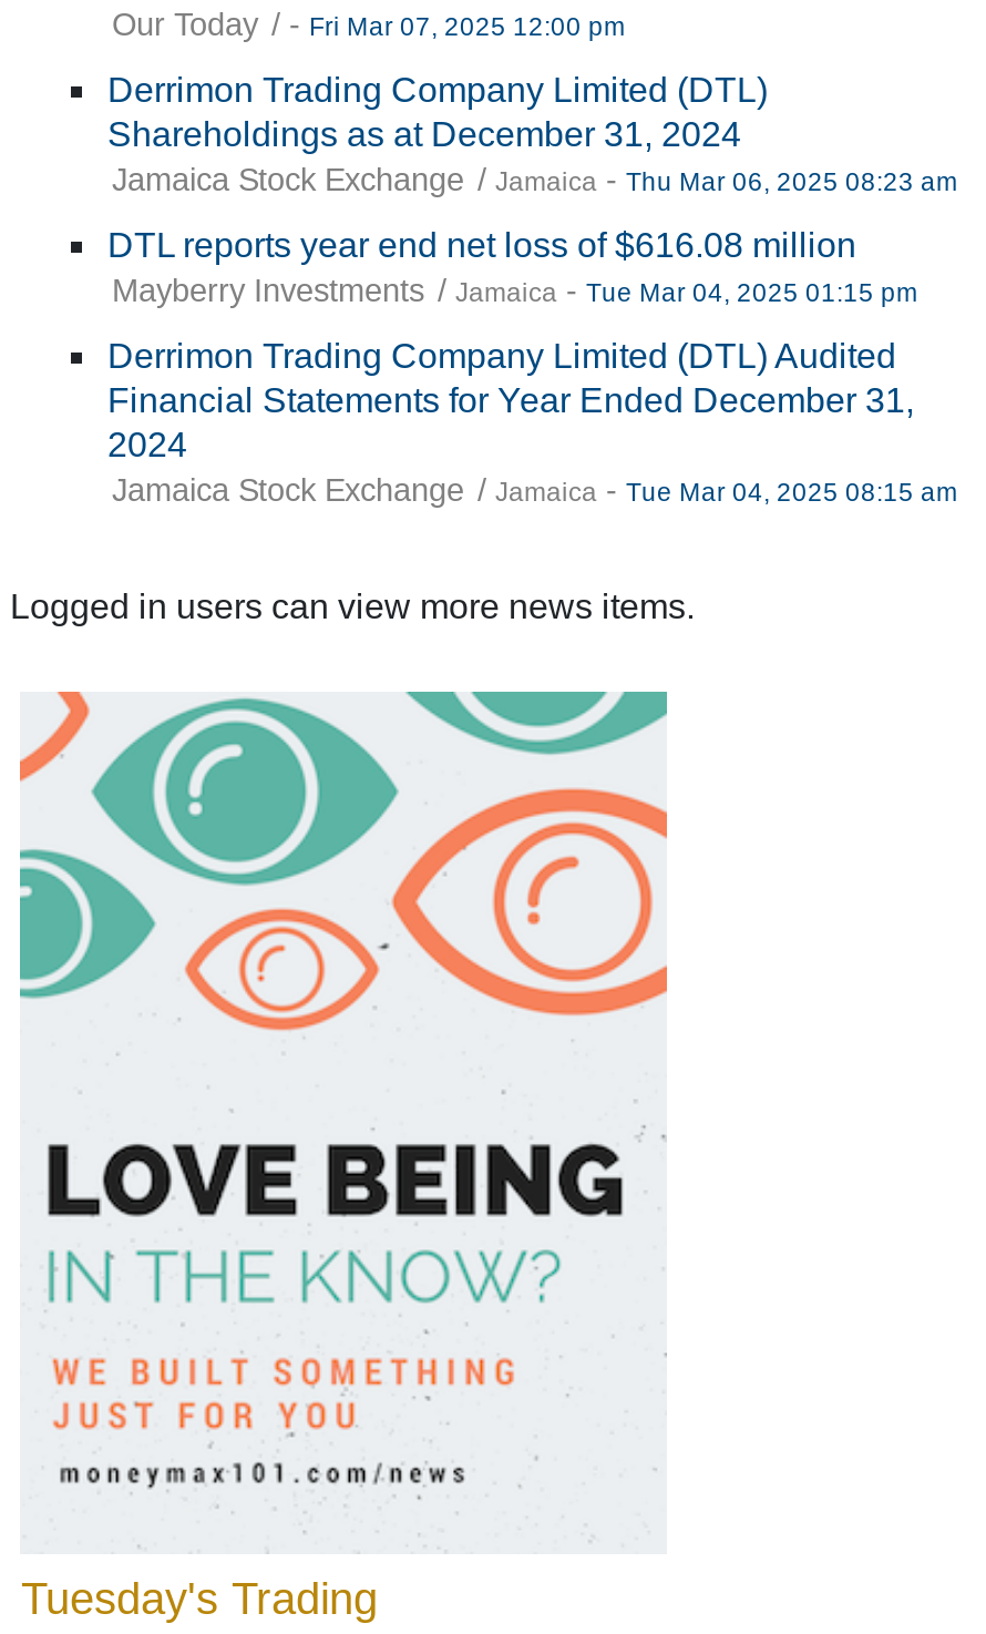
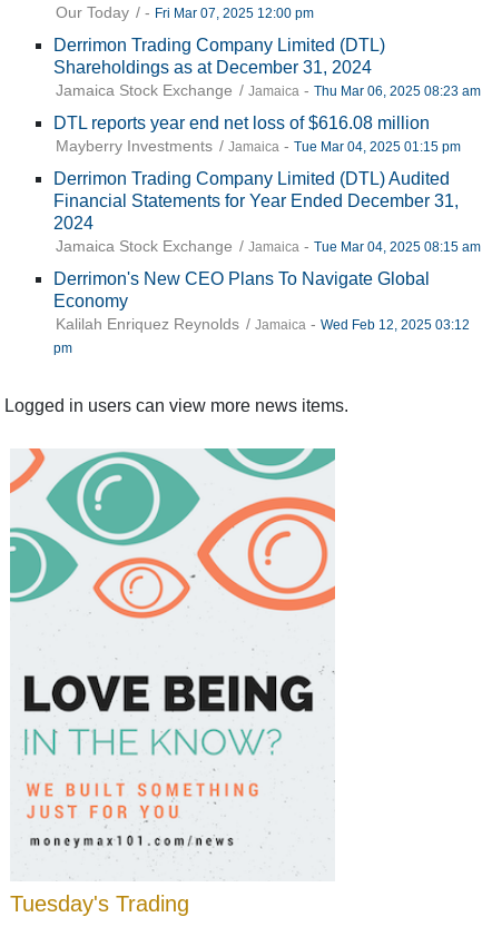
+ Derrimon's New CEO Plans To Navigate Global
+ Economy
+ Kalilah Enriquez Reynolds / Jamaica - Wed Feb 12, 2025 03:12
+ pm
